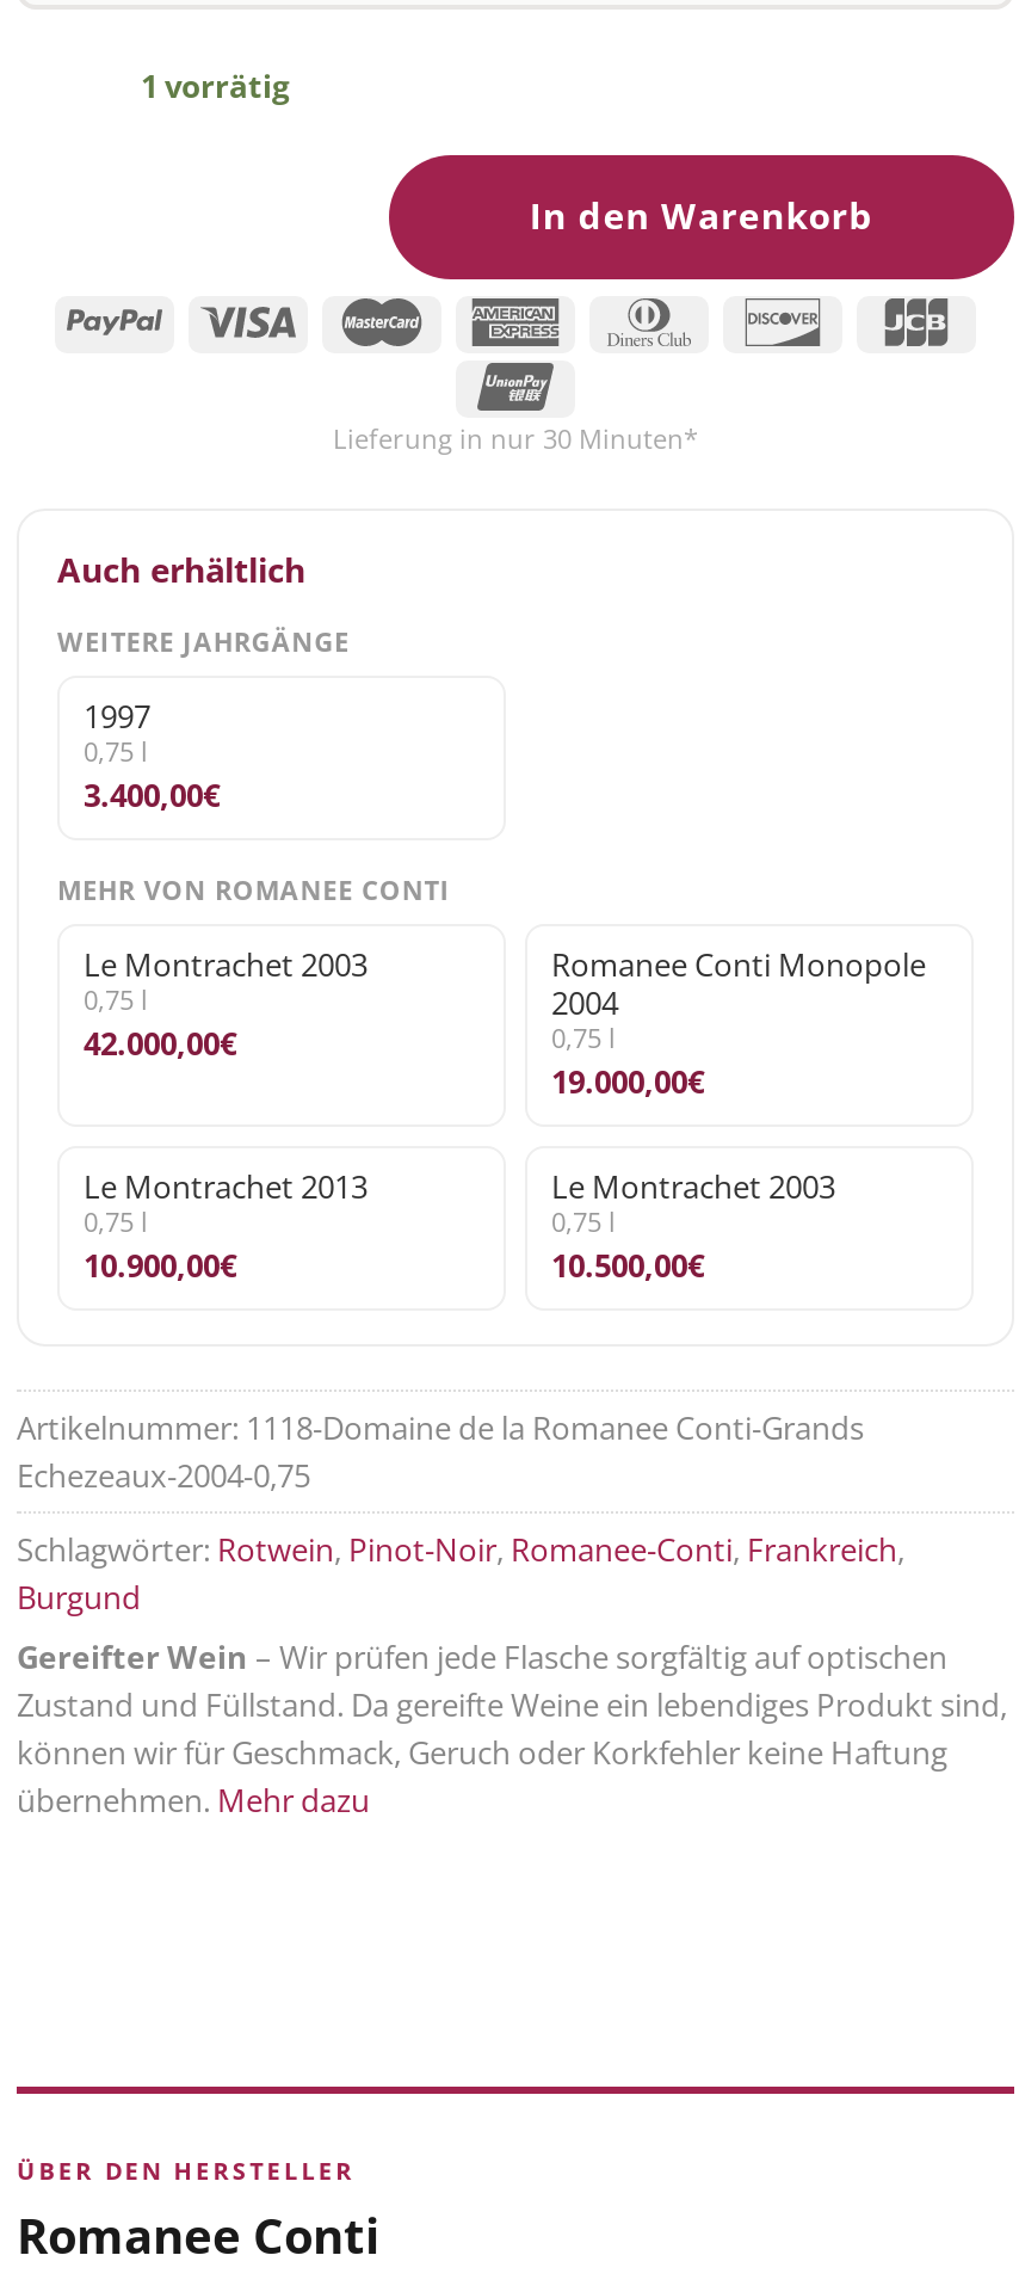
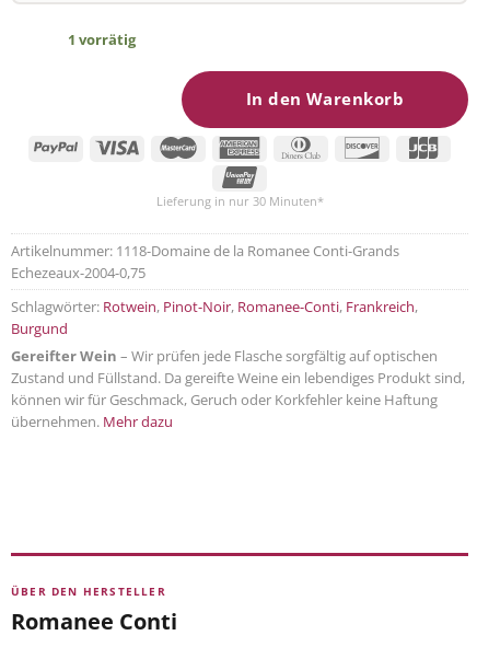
- Auch erhältlich
- WEITERE JAHRGÄNGE
- 1997
- 0,75 l
- 3.400,00€
- MEHR VON ROMANEE CONTI
- Le Montrachet 2003
- 0,75 l
- 42.000,00€

- Romanee Conti Monopole
- 2004
- 0,75 l
- 19.000,00€
- Le Montrachet 2013
- 0,75 l
- 10.900,00€

- Le Montrachet 2003
- 0,75 l
- 10.500,00€
